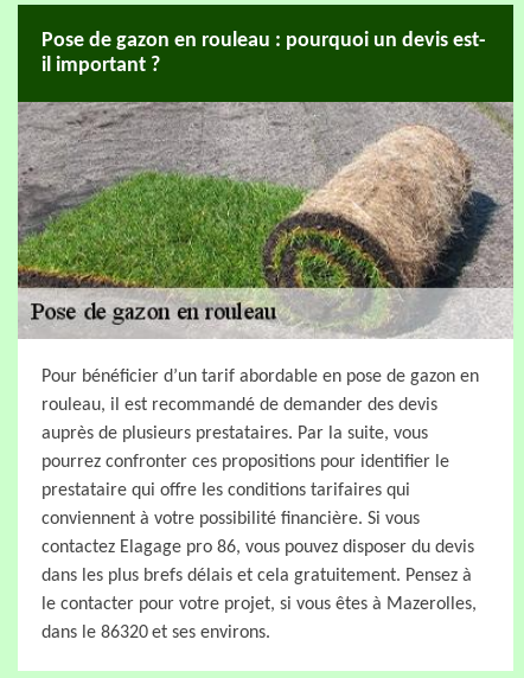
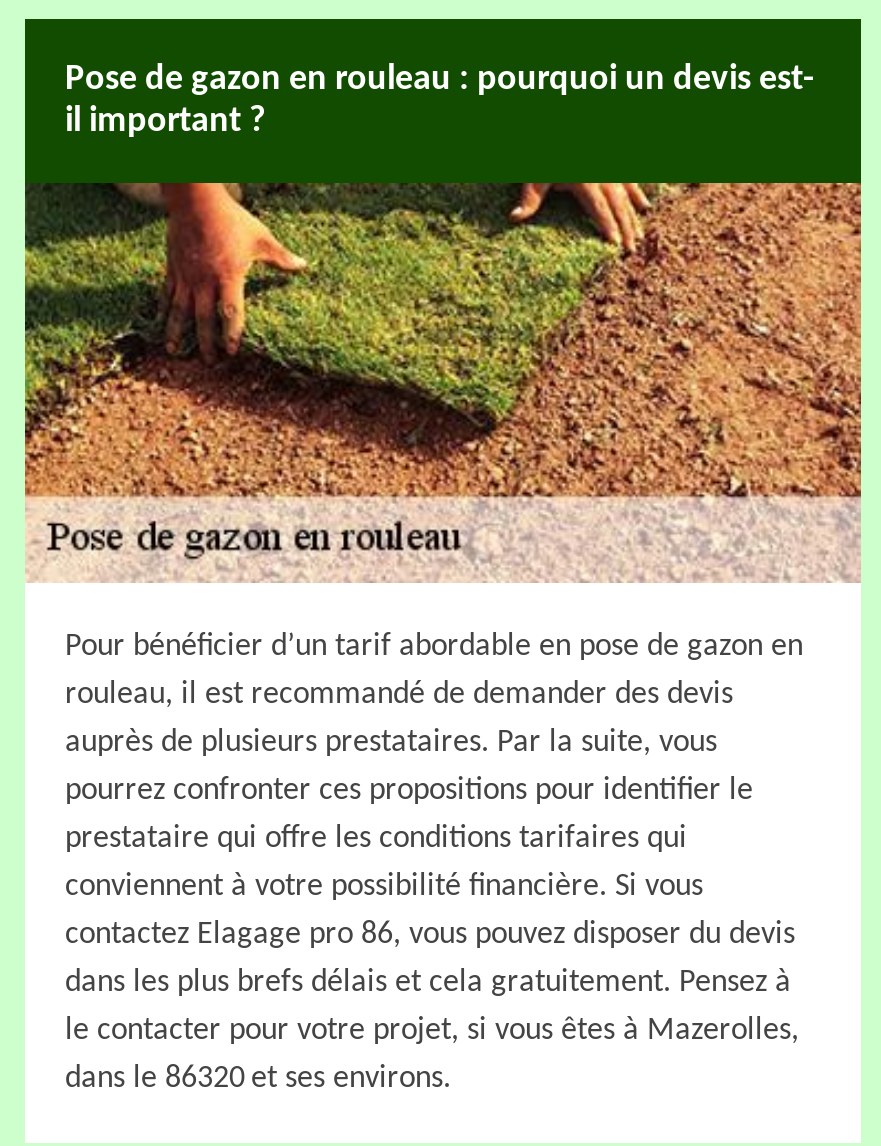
- [image]
+ [image]
